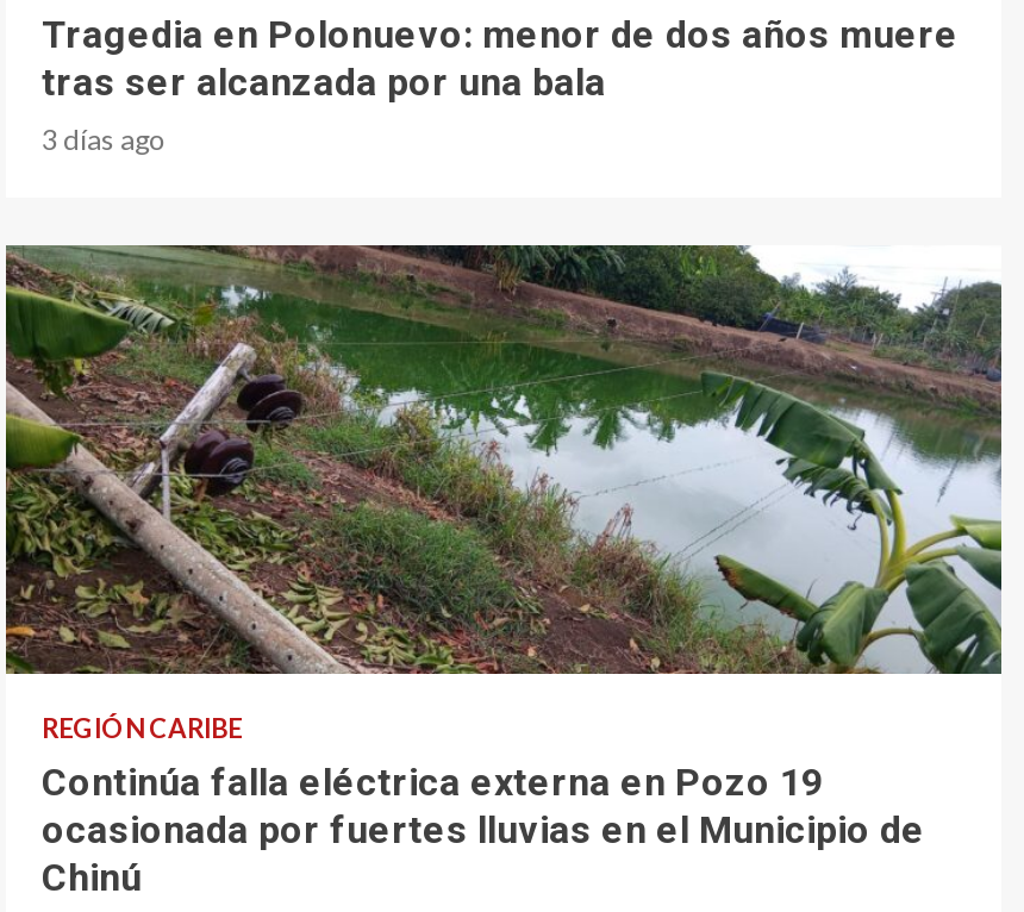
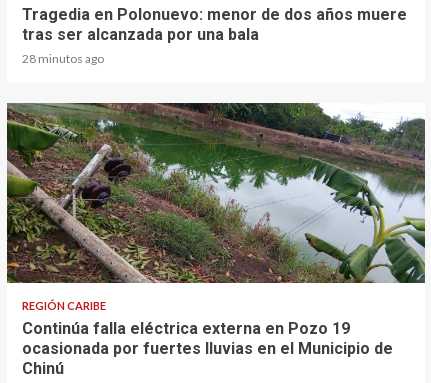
- 3 días ago
+ 28 minutos ago
